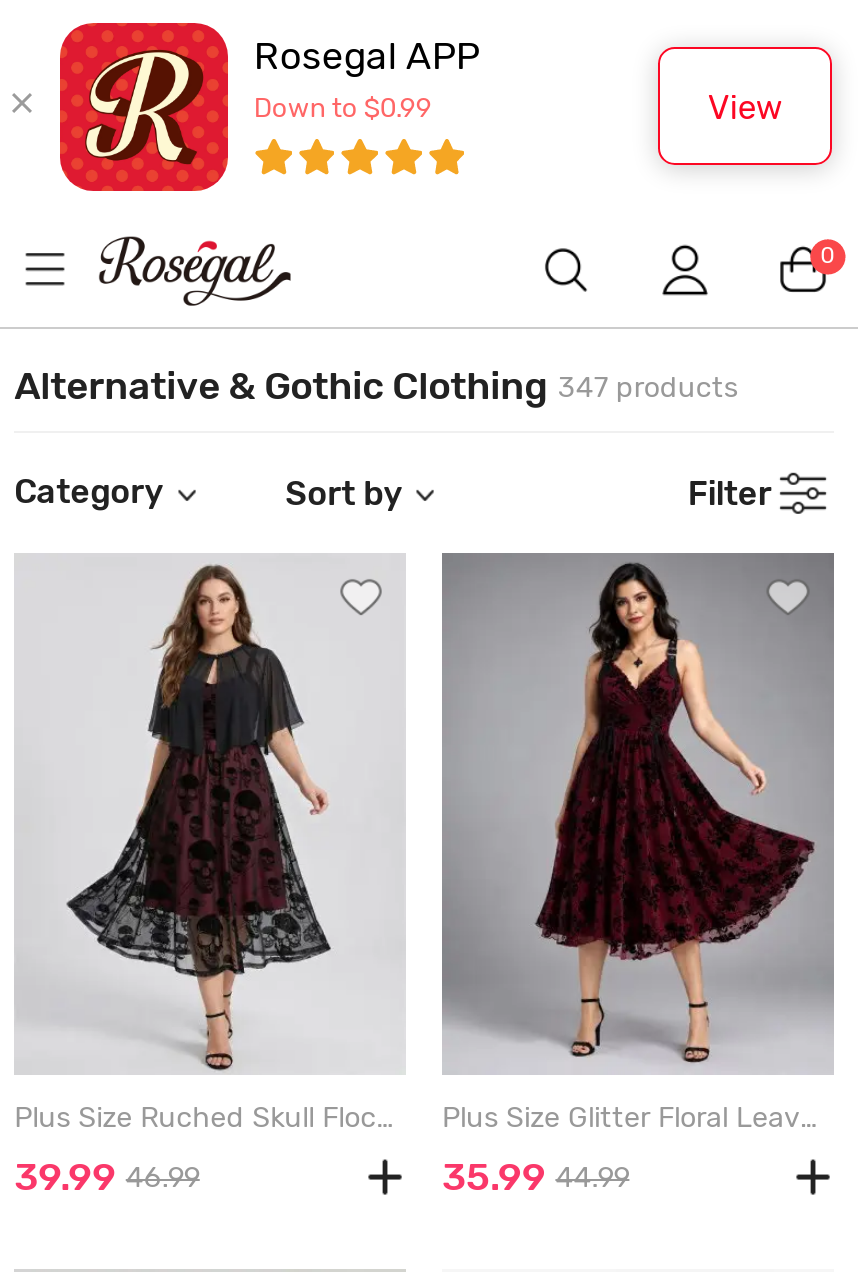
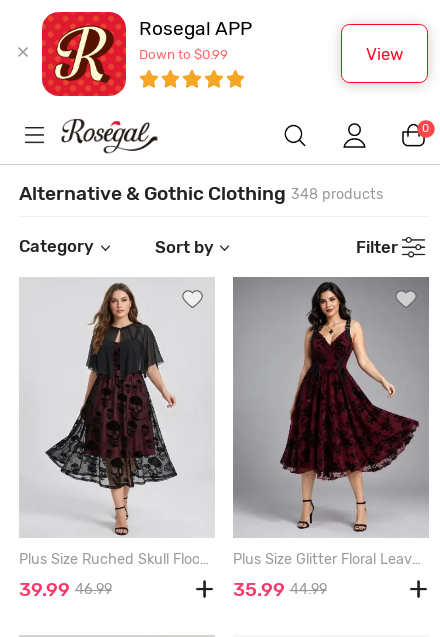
- Alternative & Gothic Clothing 347 products
+ Alternative & Gothic Clothing 348 products
